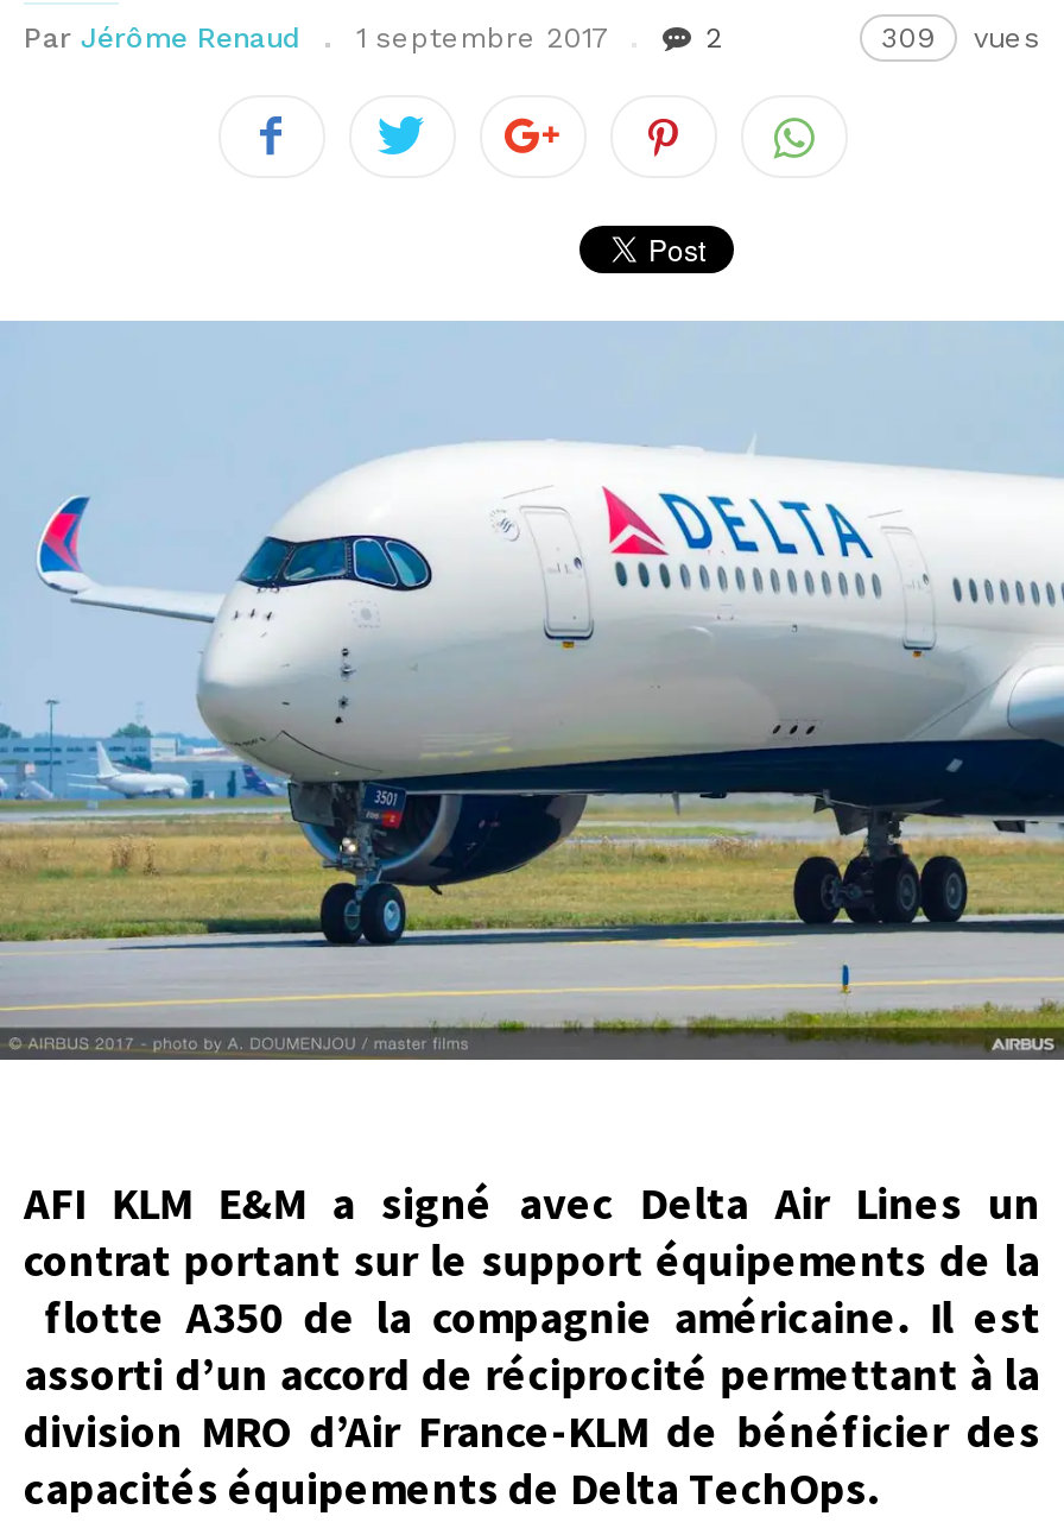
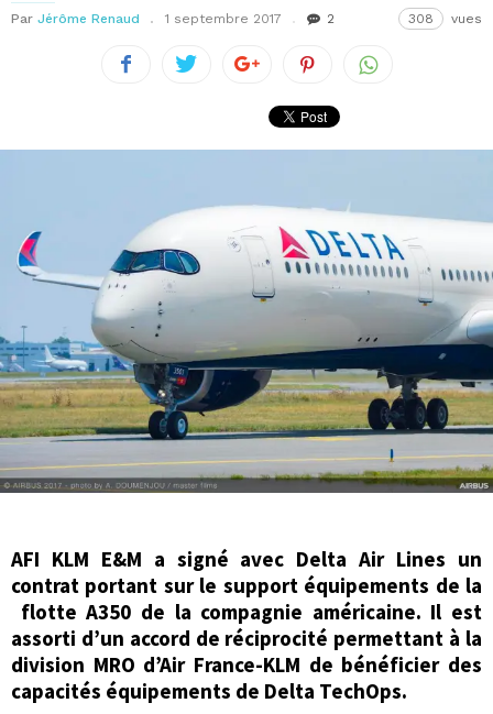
- 309 vues
+ 308 vues
